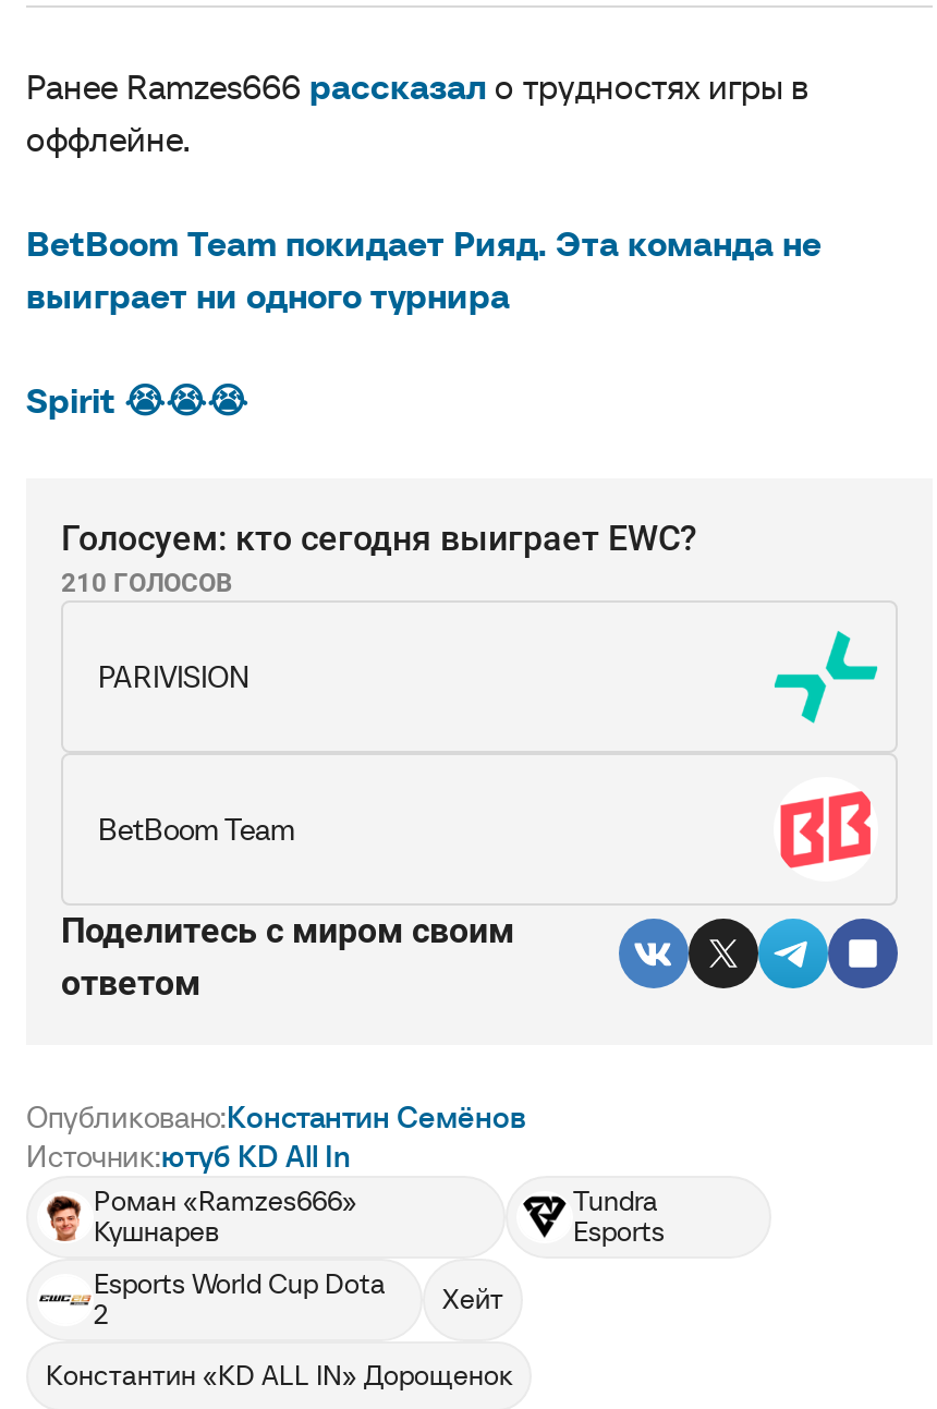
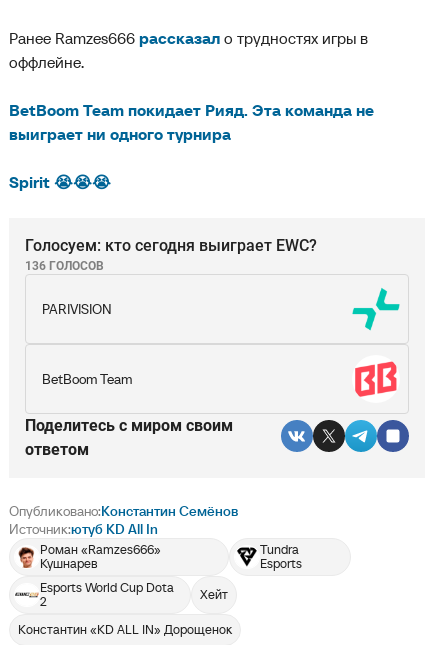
- 210 ГОЛОСОВ
+ 136 ГОЛОСОВ
